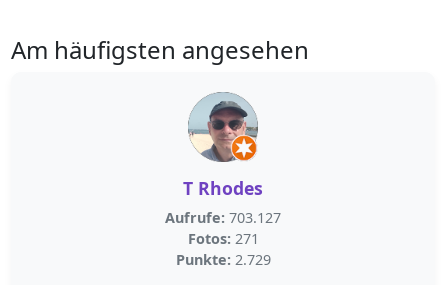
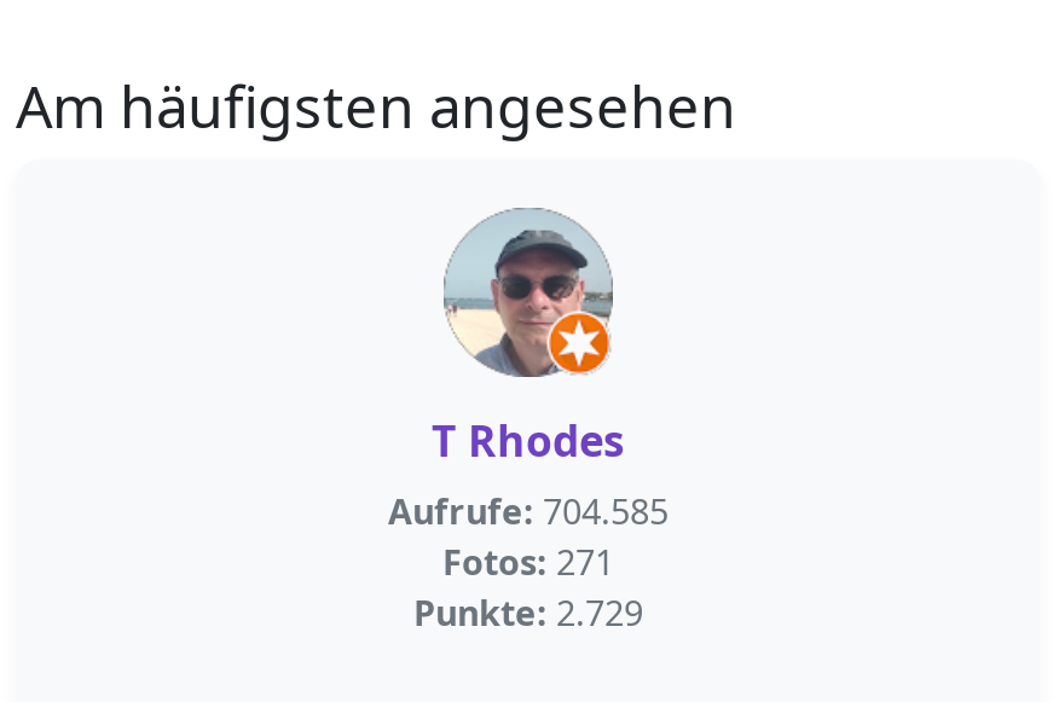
- Aufrufe: 703.127
+ Aufrufe: 704.585
